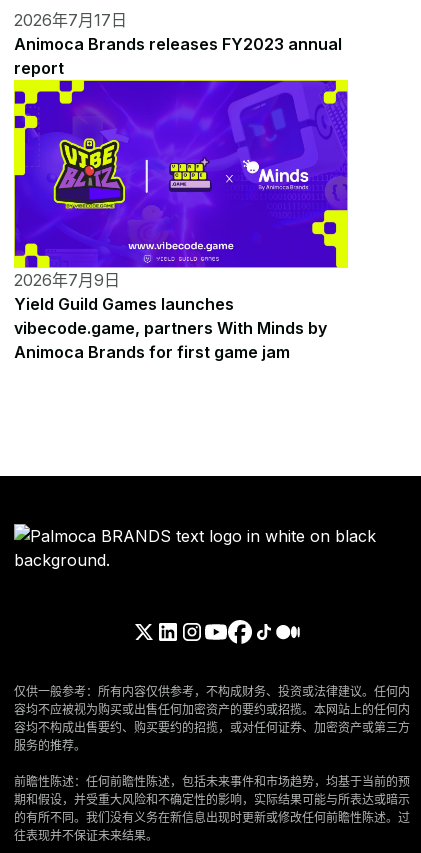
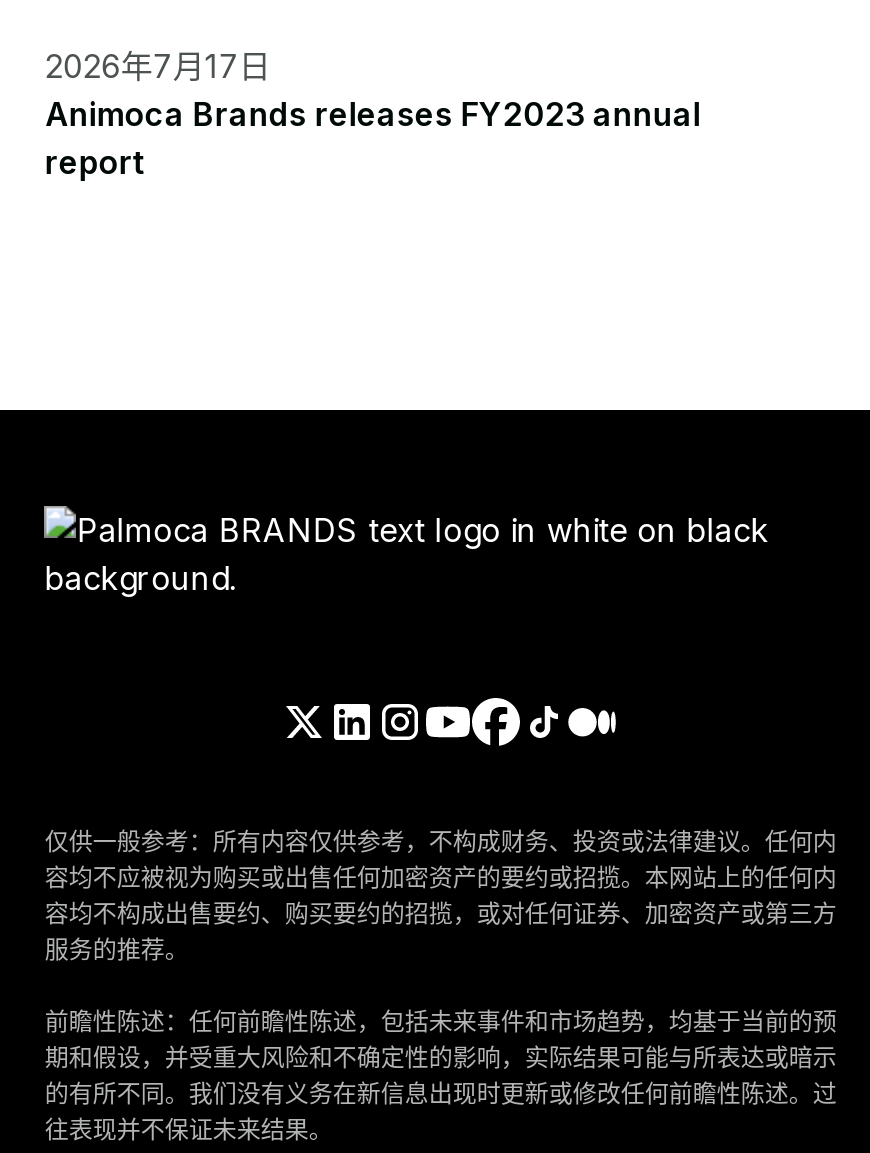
- [image]
- 2026年7月9日
- Yield Guild Games launches
- vibecode.game, partners With Minds by
- Animoca Brands for first game jam
